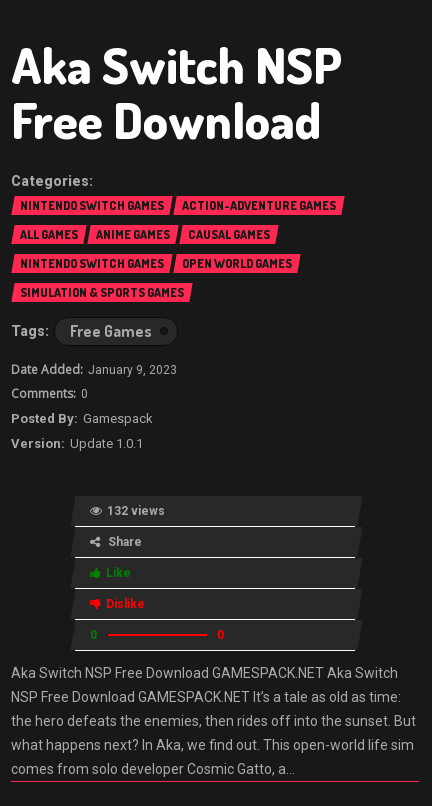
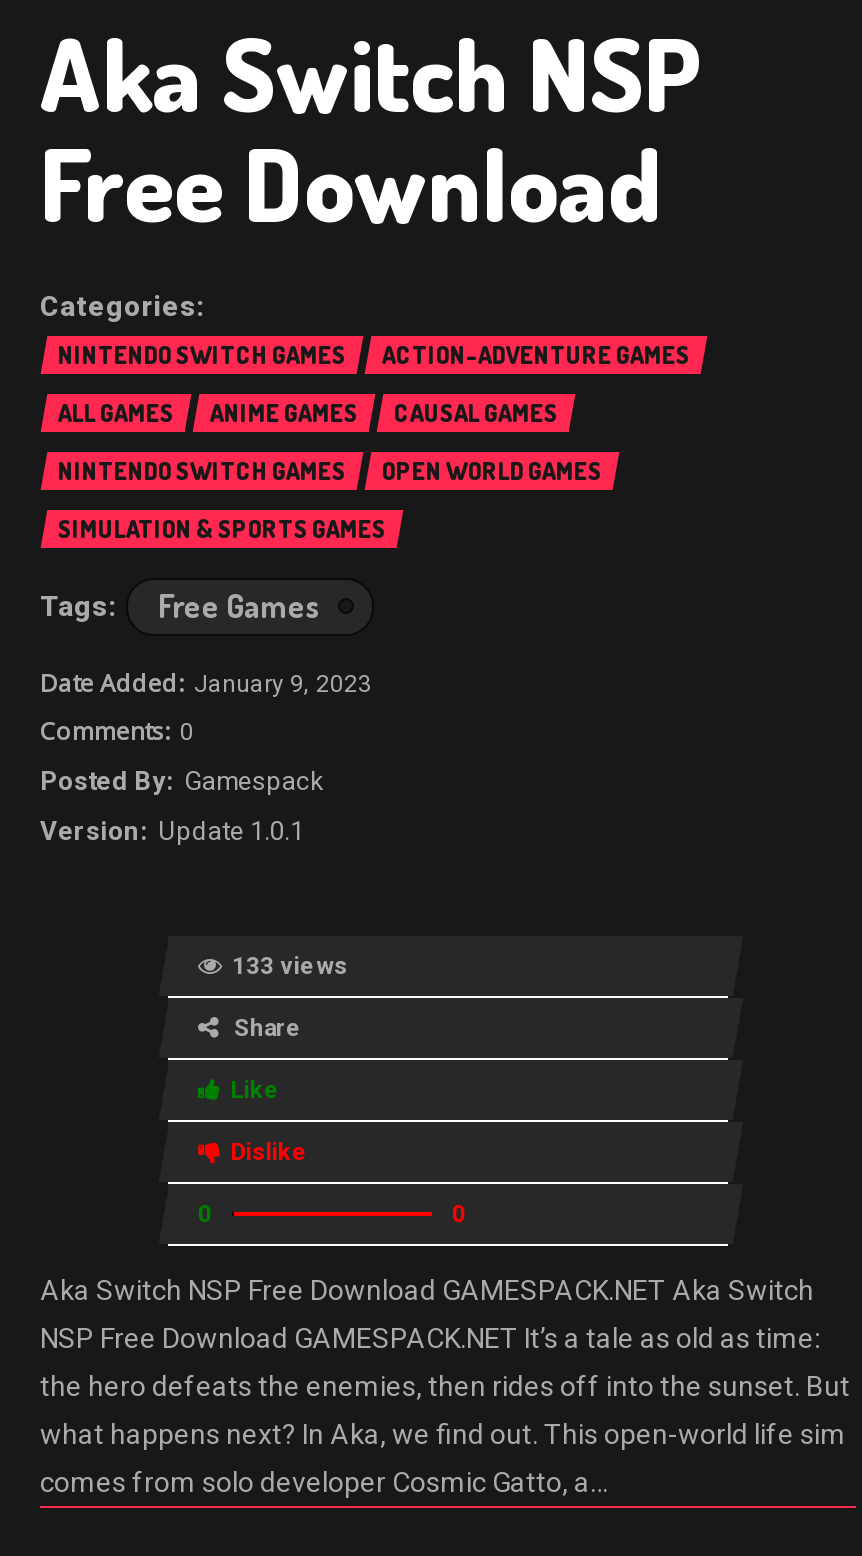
- 132 views
+ 133 views
